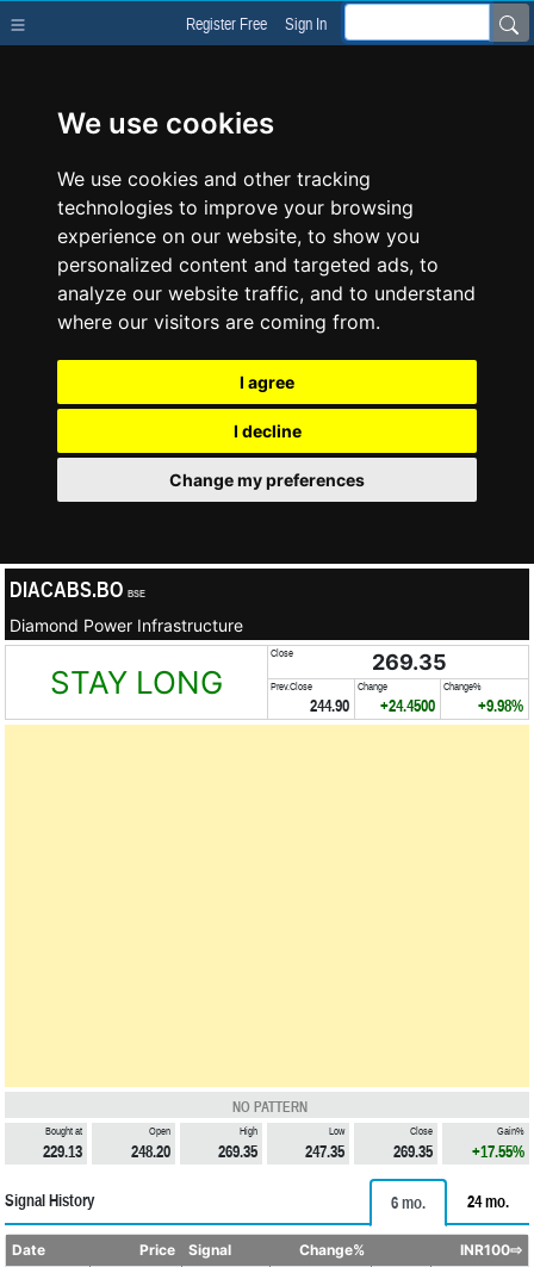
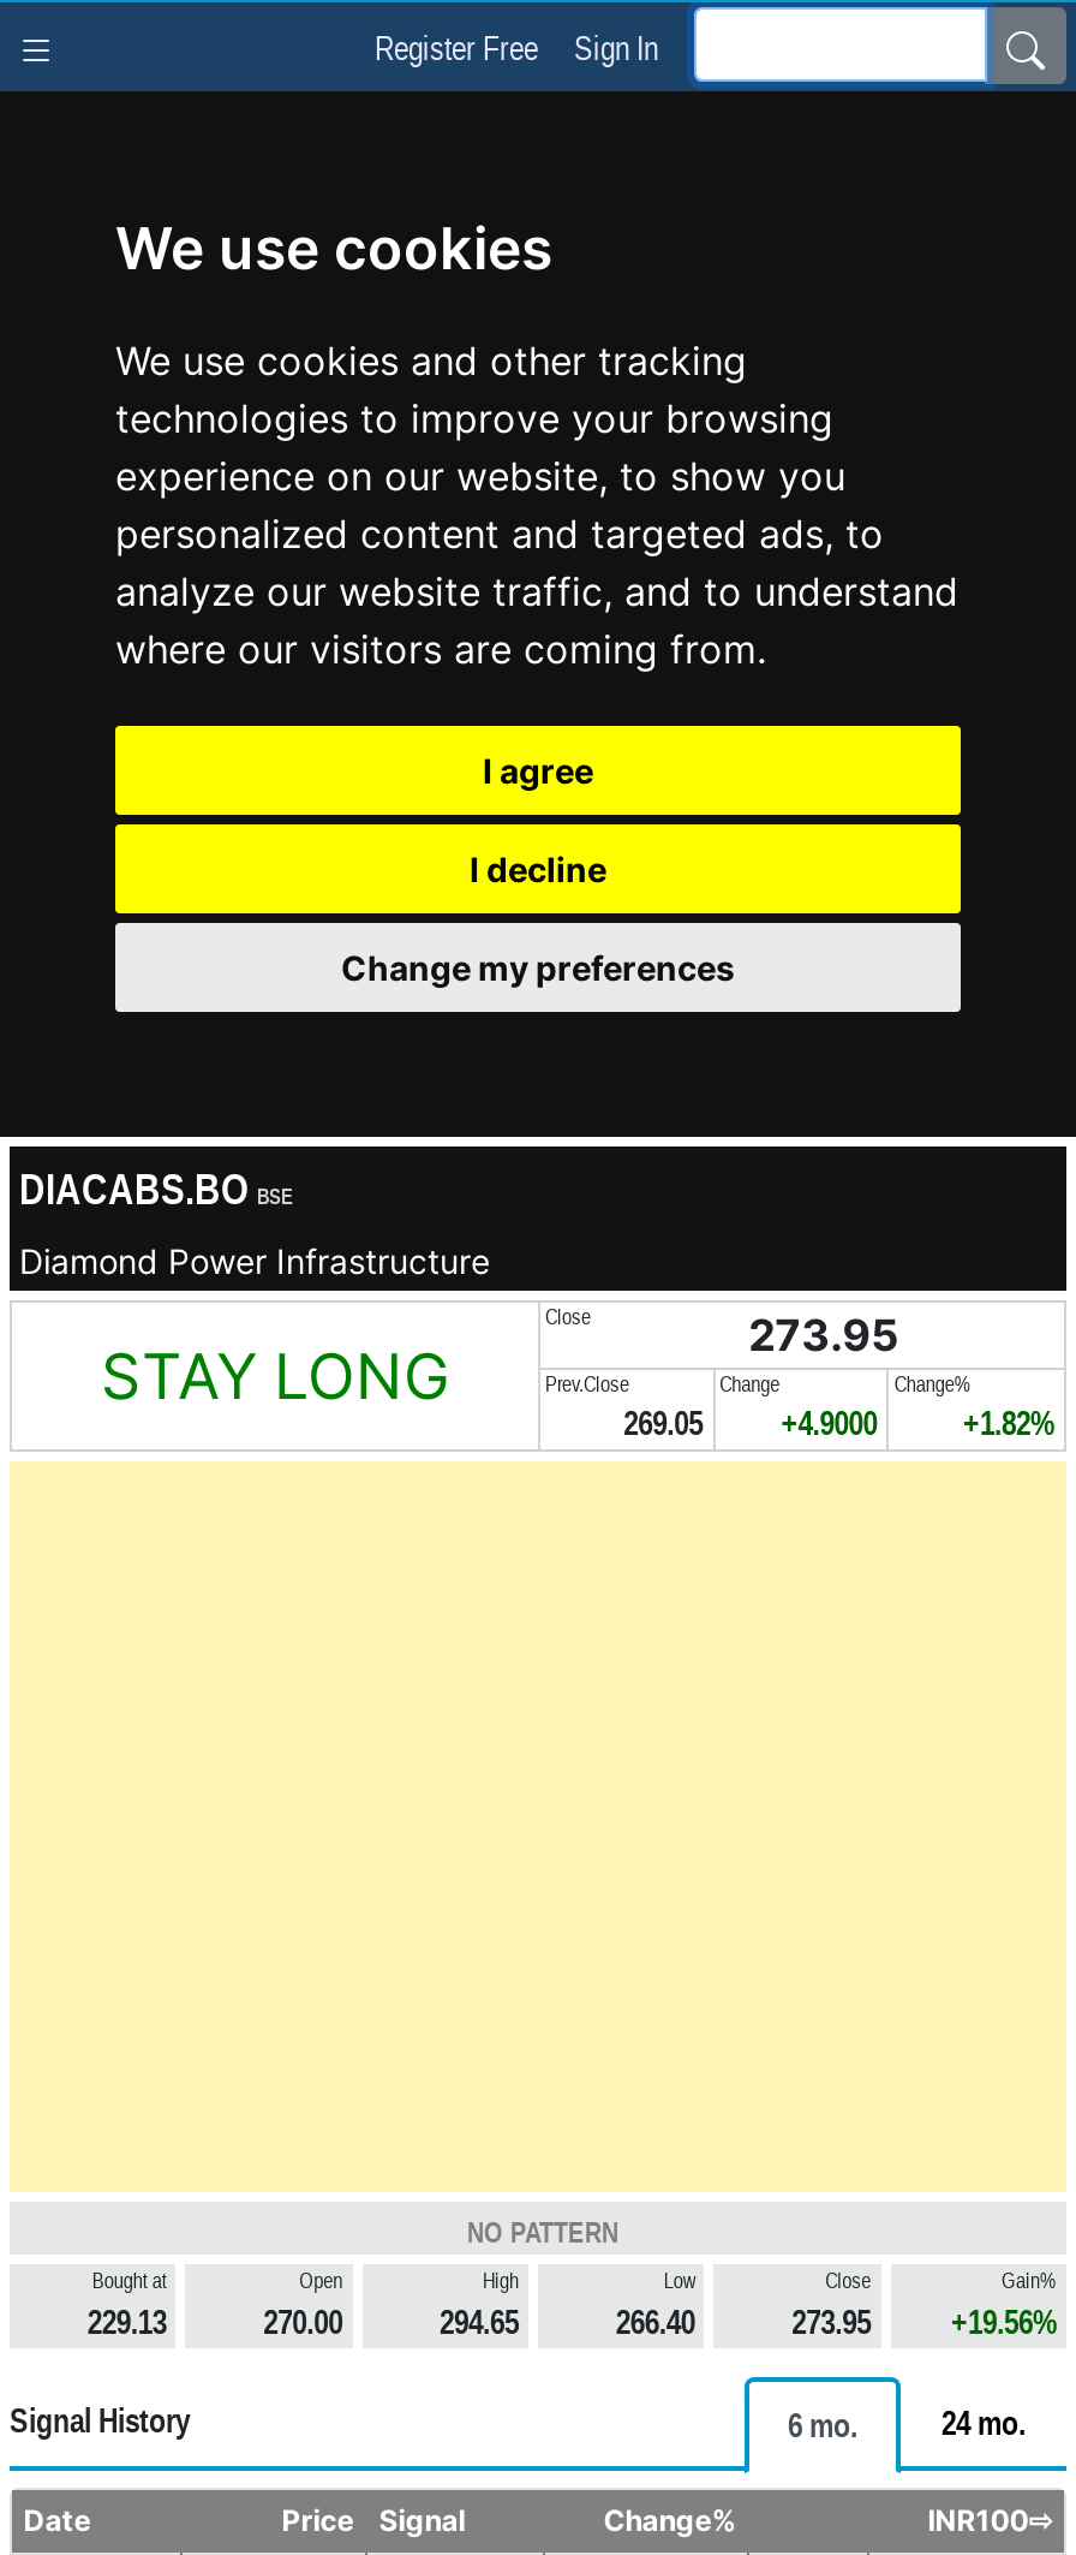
- 269.35
+ 273.95

- 244.90
+ 269.05

- +24.4500
+ +4.9000

- +9.98%
+ +1.82%

- 248.20
+ 270.00

- 269.35
+ 294.65

- 247.35
+ 266.40

- 269.35
+ 273.95

- +17.55%
+ +19.56%
